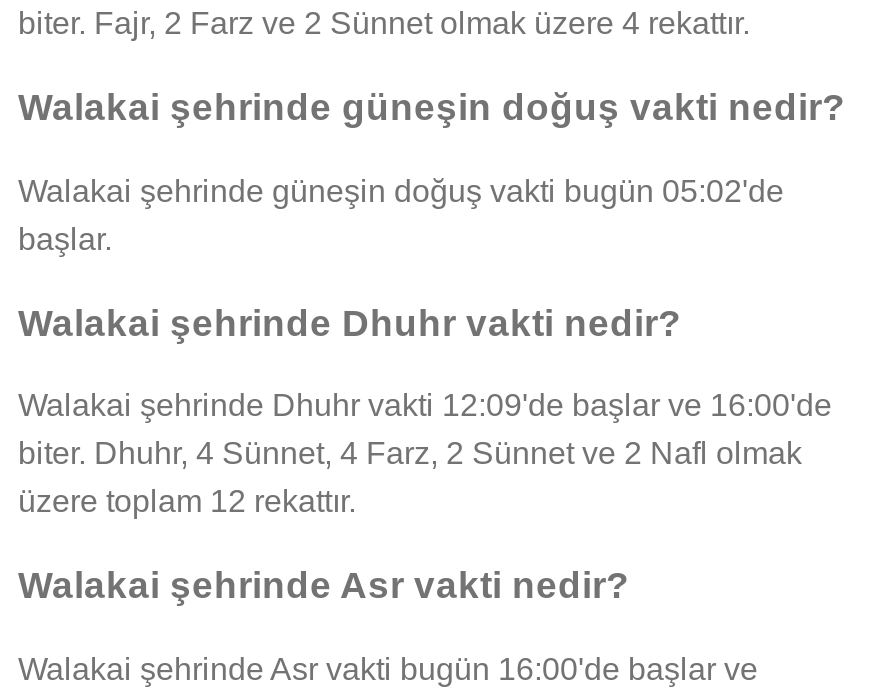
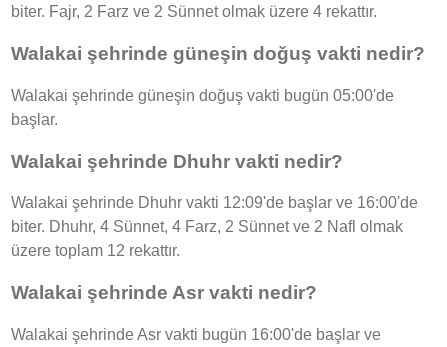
- Walakai şehrinde güneşin doğuş vakti bugün 05:02'de
+ Walakai şehrinde güneşin doğuş vakti bugün 05:00'de
